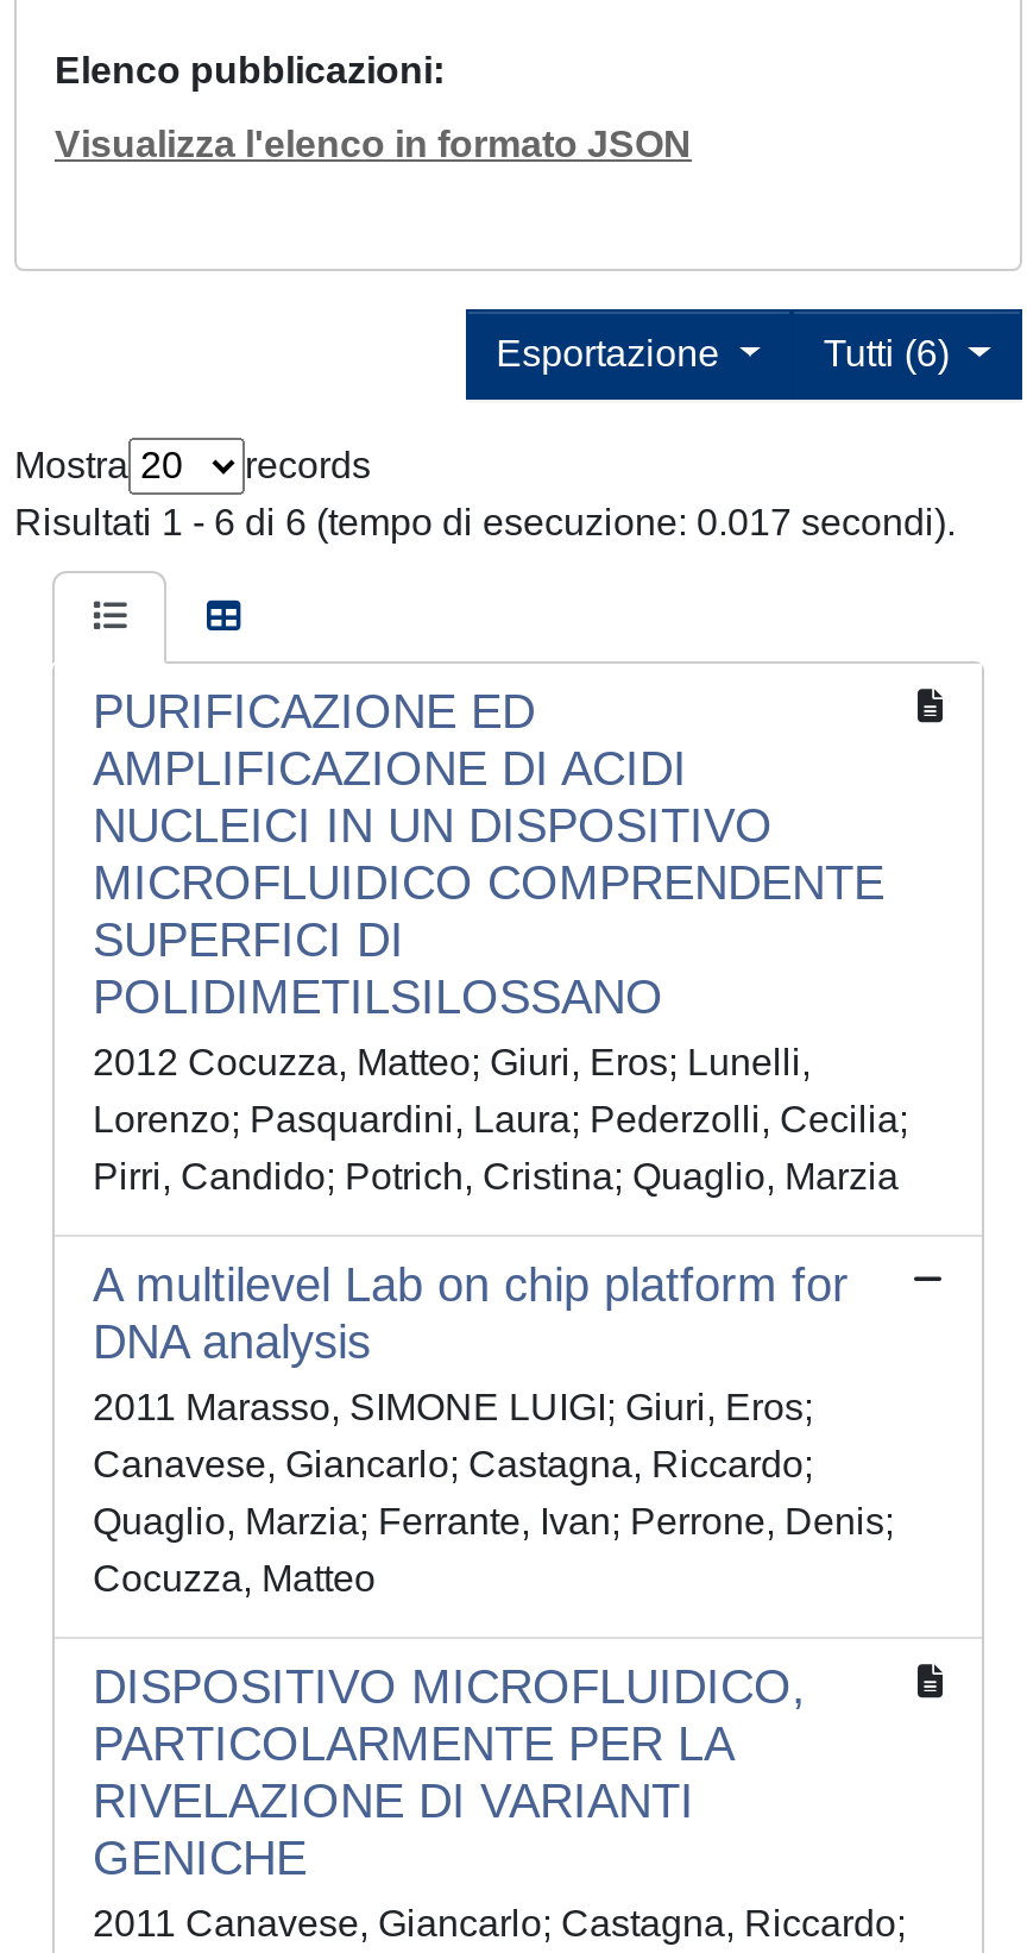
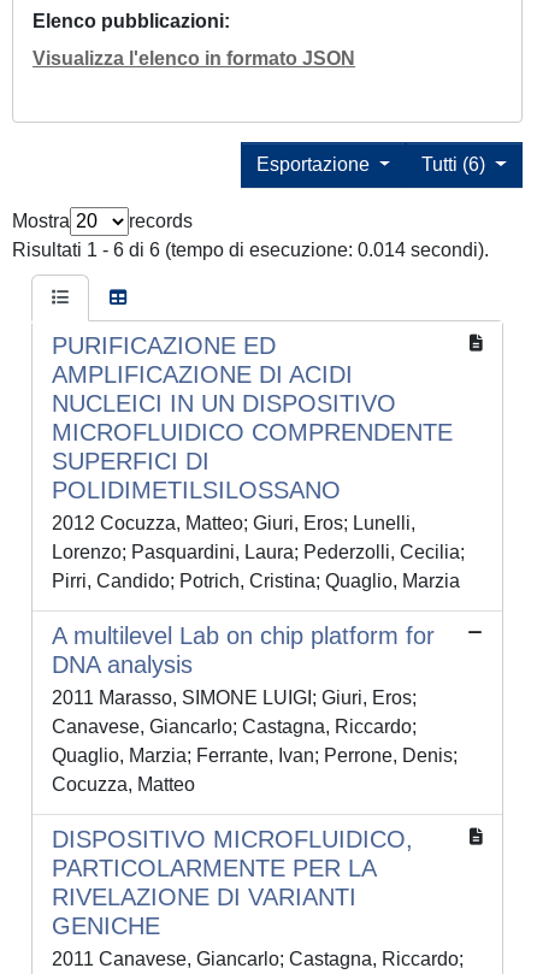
- Risultati 1 - 6 di 6 (tempo di esecuzione: 0.017 secondi).
+ Risultati 1 - 6 di 6 (tempo di esecuzione: 0.014 secondi).
